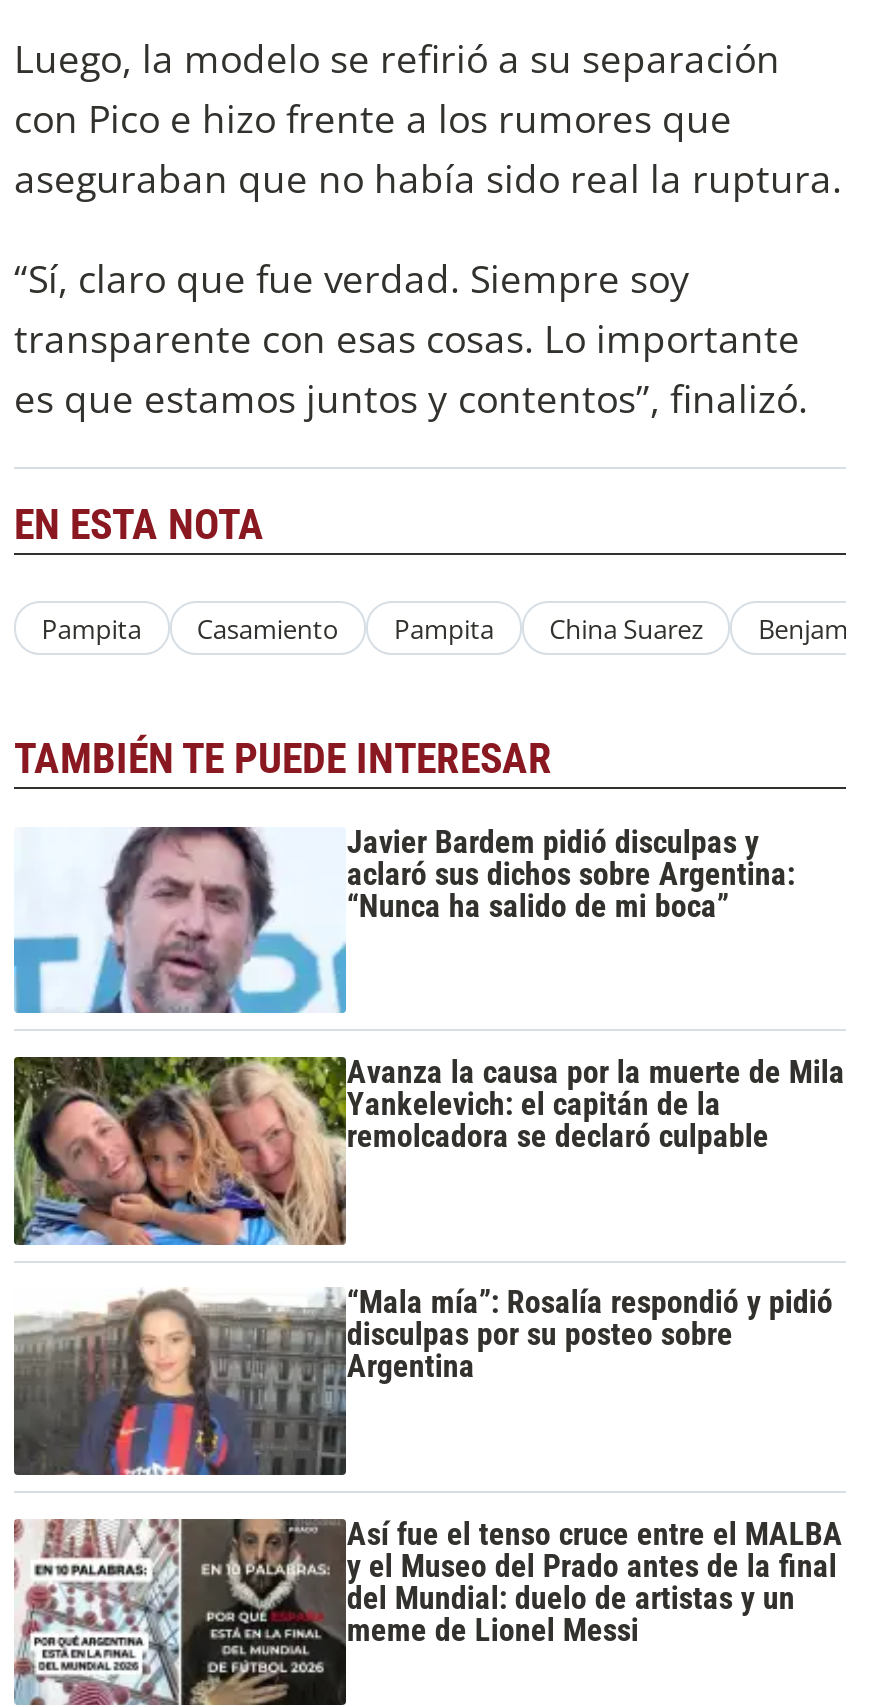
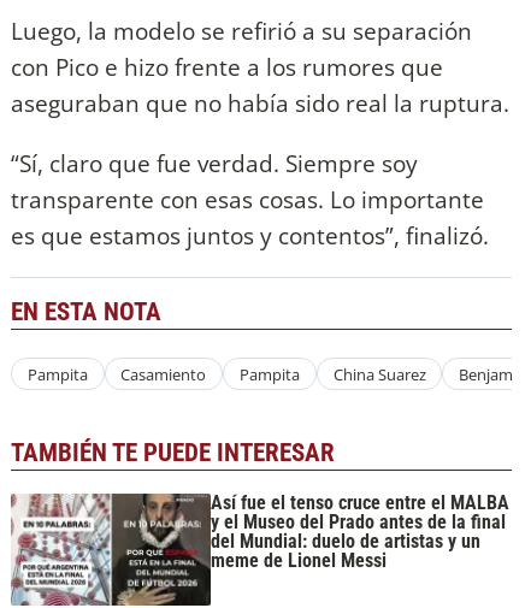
- [image]
- Javier Bardem pidió disculpas y
- aclaró sus dichos sobre Argentina:
- “Nunca ha salido de mi boca”

- [image]
- Avanza la causa por la muerte de Mila
- Yankelevich: el capitán de la
- remolcadora se declaró culpable

- [image]
- “Mala mía”: Rosalía respondió y pidió
- disculpas por su posteo sobre
- Argentina
